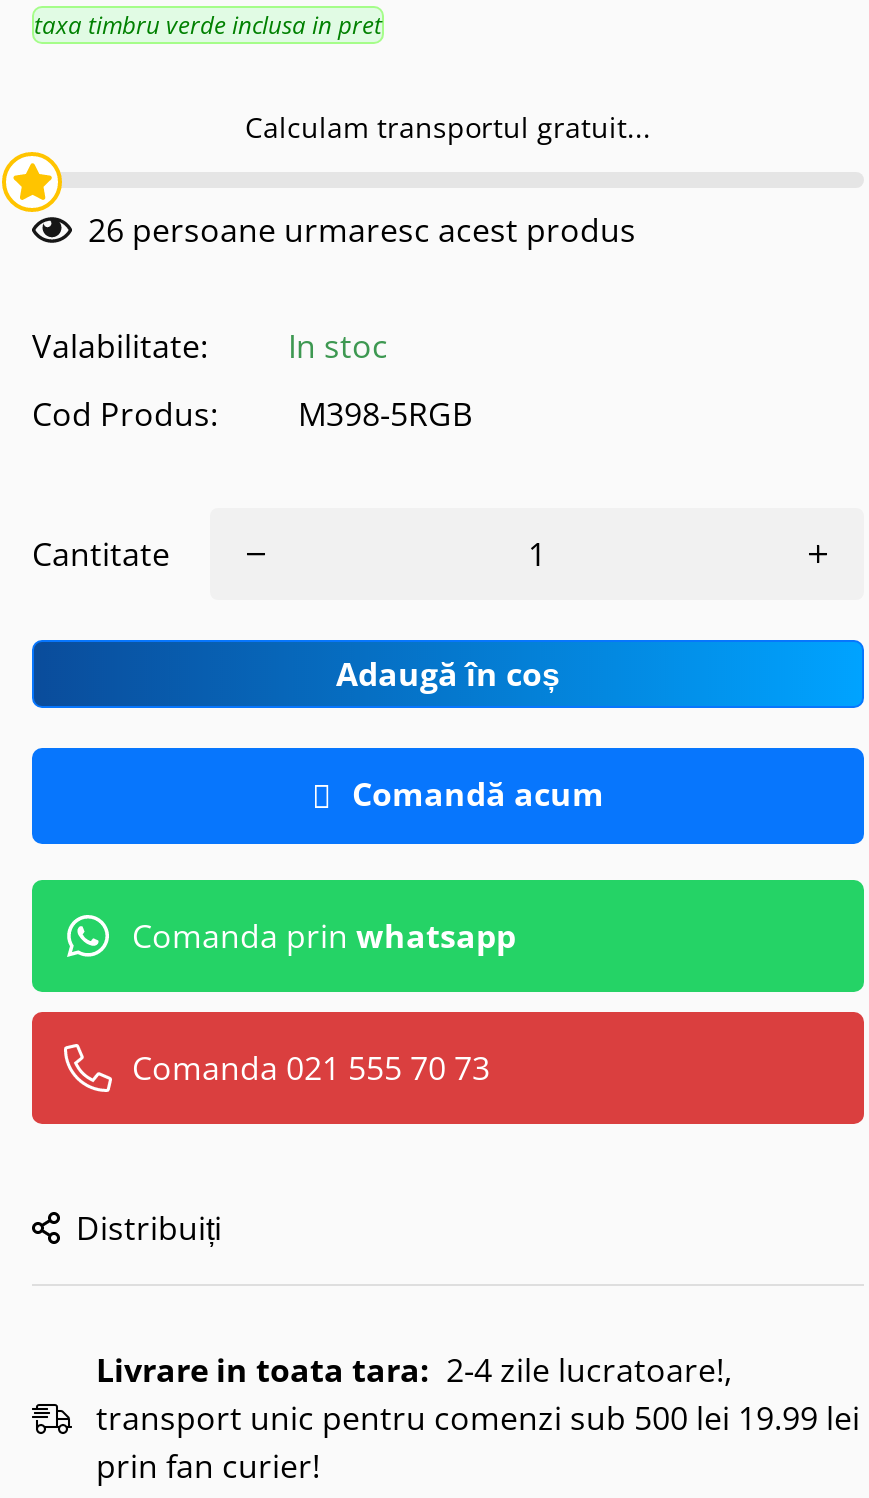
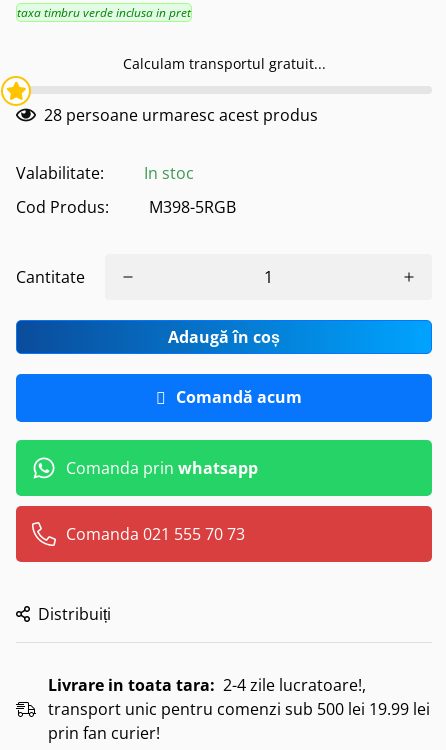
- 26 persoane urmaresc acest produs
+ 28 persoane urmaresc acest produs
